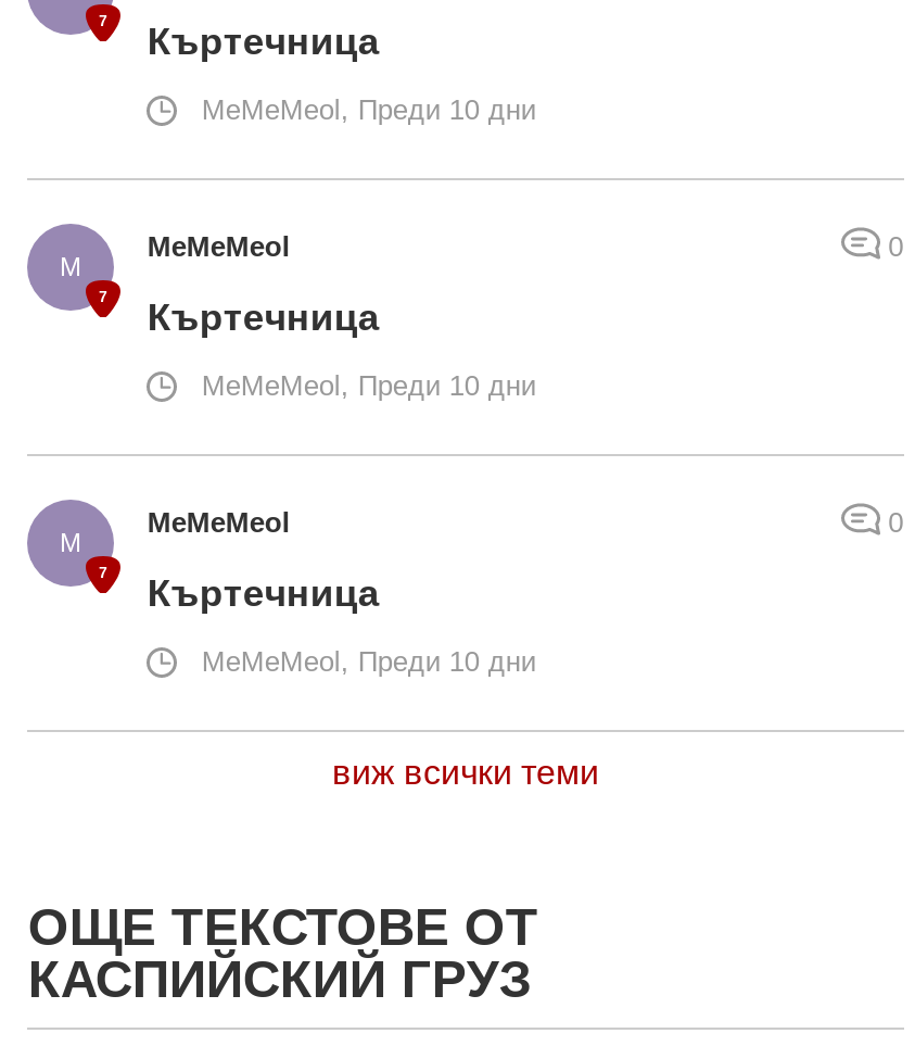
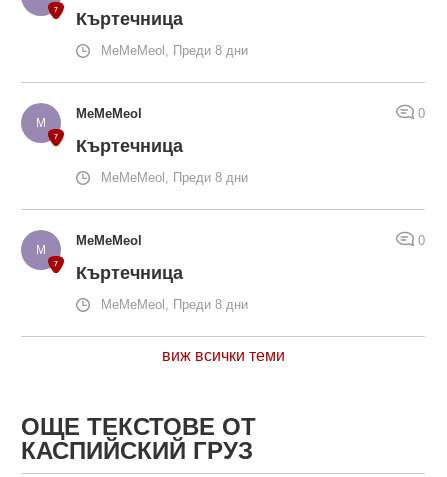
- MeMeMeol, Преди 10 дни
+ MeMeMeol, Преди 8 дни

- MeMeMeol, Преди 10 дни
+ MeMeMeol, Преди 8 дни

- MeMeMeol, Преди 10 дни
+ MeMeMeol, Преди 8 дни
